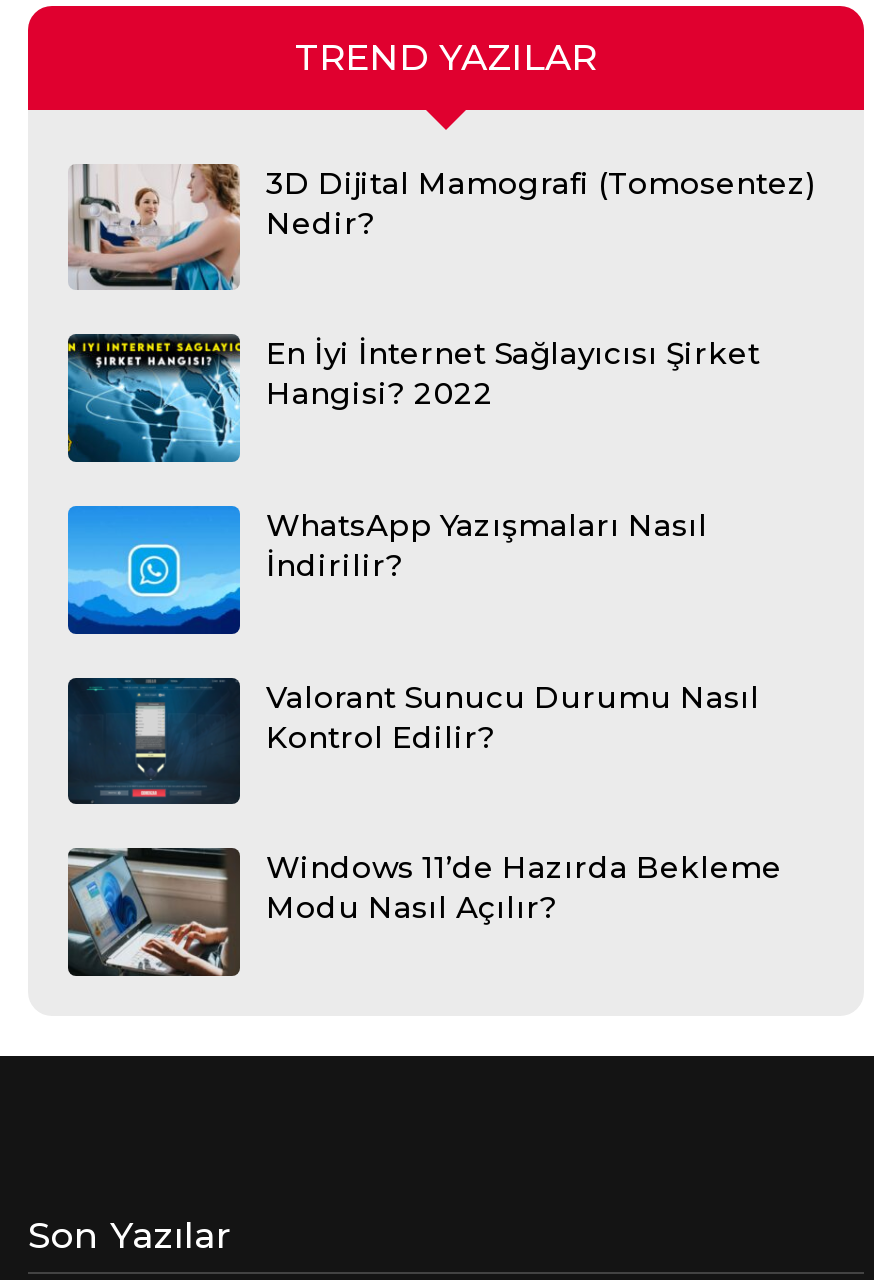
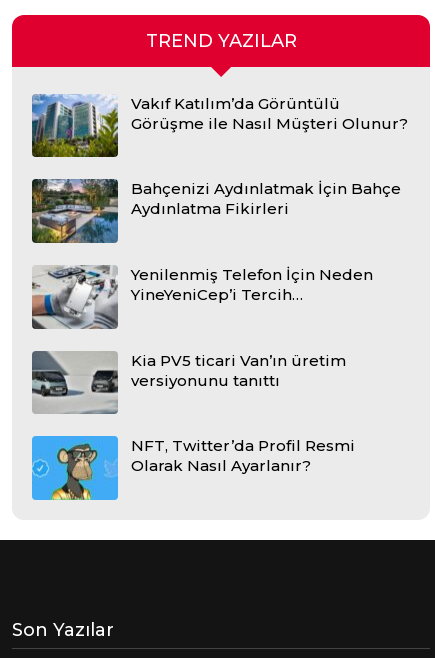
- [image]
- 3D Dijital Mamografi (Tomosentez)
- Nedir?
+ [image]
+ Vakıf Katılım’da Görüntülü
+ Görüşme ile Nasıl Müşteri Olunur?

- [image]
- En İyi İnternet Sağlayıcısı Şirket
- Hangisi? 2022
+ [image]
+ Bahçenizi Aydınlatmak İçin Bahçe
+ Aydınlatma Fikirleri

- [image]
- WhatsApp Yazışmaları Nasıl
- İndirilir?
+ [image]
+ Yenilenmiş Telefon İçin Neden
+ YineYeniCep’i Tercih…

- [image]
- Valorant Sunucu Durumu Nasıl
- Kontrol Edilir?
+ [image]
+ Kia PV5 ticari Van’ın üretim
+ versiyonunu tanıttı

- [image]
- Windows 11’de Hazırda Bekleme
- Modu Nasıl Açılır?
+ [image]
+ NFT, Twitter’da Profil Resmi
+ Olarak Nasıl Ayarlanır?
